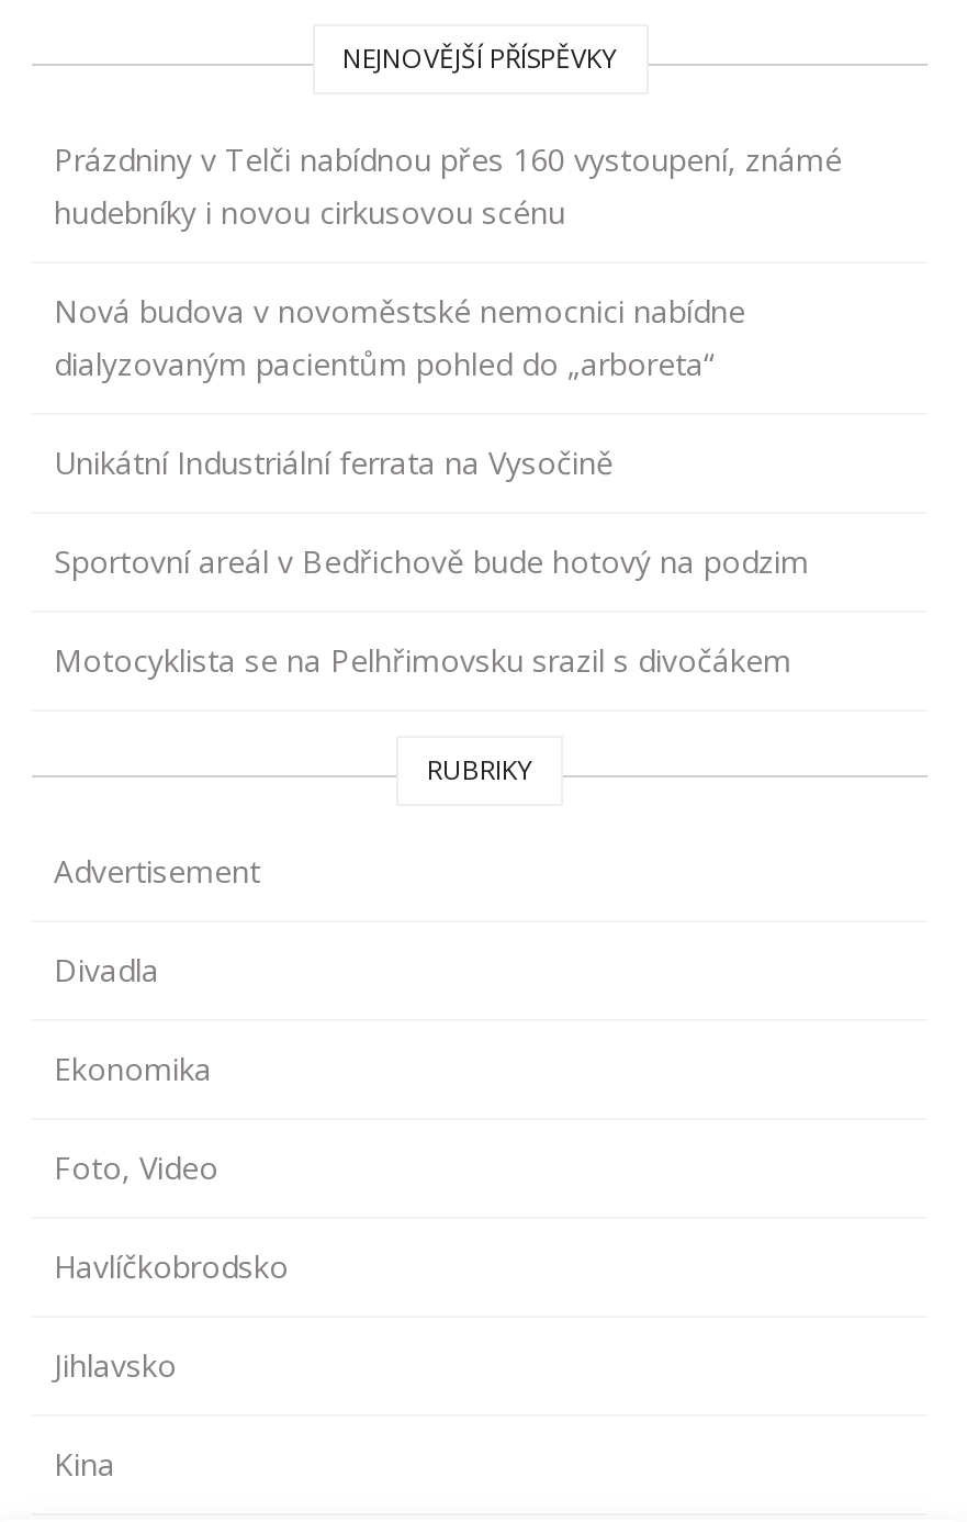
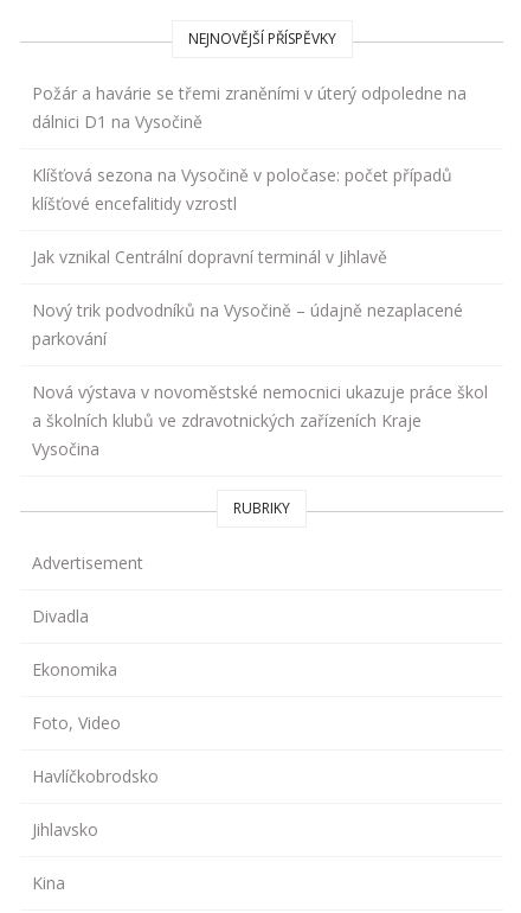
- Prázdniny v Telči nabídnou přes 160 vystoupení, známé
- hudebníky i novou cirkusovou scénu
+ Požár a havárie se třemi zraněními v úterý odpoledne na
+ dálnici D1 na Vysočině

- Nová budova v novoměstské nemocnici nabídne
- dialyzovaným pacientům pohled do „arboreta“
+ Klíšťová sezona na Vysočině v poločase: počet případů
+ klíšťové encefalitidy vzrostl

- Unikátní Industriální ferrata na Vysočině
+ Jak vznikal Centrální dopravní terminál v Jihlavě

- Sportovní areál v Bedřichově bude hotový na podzim
+ Nový trik podvodníků na Vysočině – údajně nezaplacené
+ parkování

- Motocyklista se na Pelhřimovsku srazil s divočákem
+ Nová výstava v novoměstské nemocnici ukazuje práce škol
+ a školních klubů ve zdravotnických zařízeních Kraje
+ Vysočina
